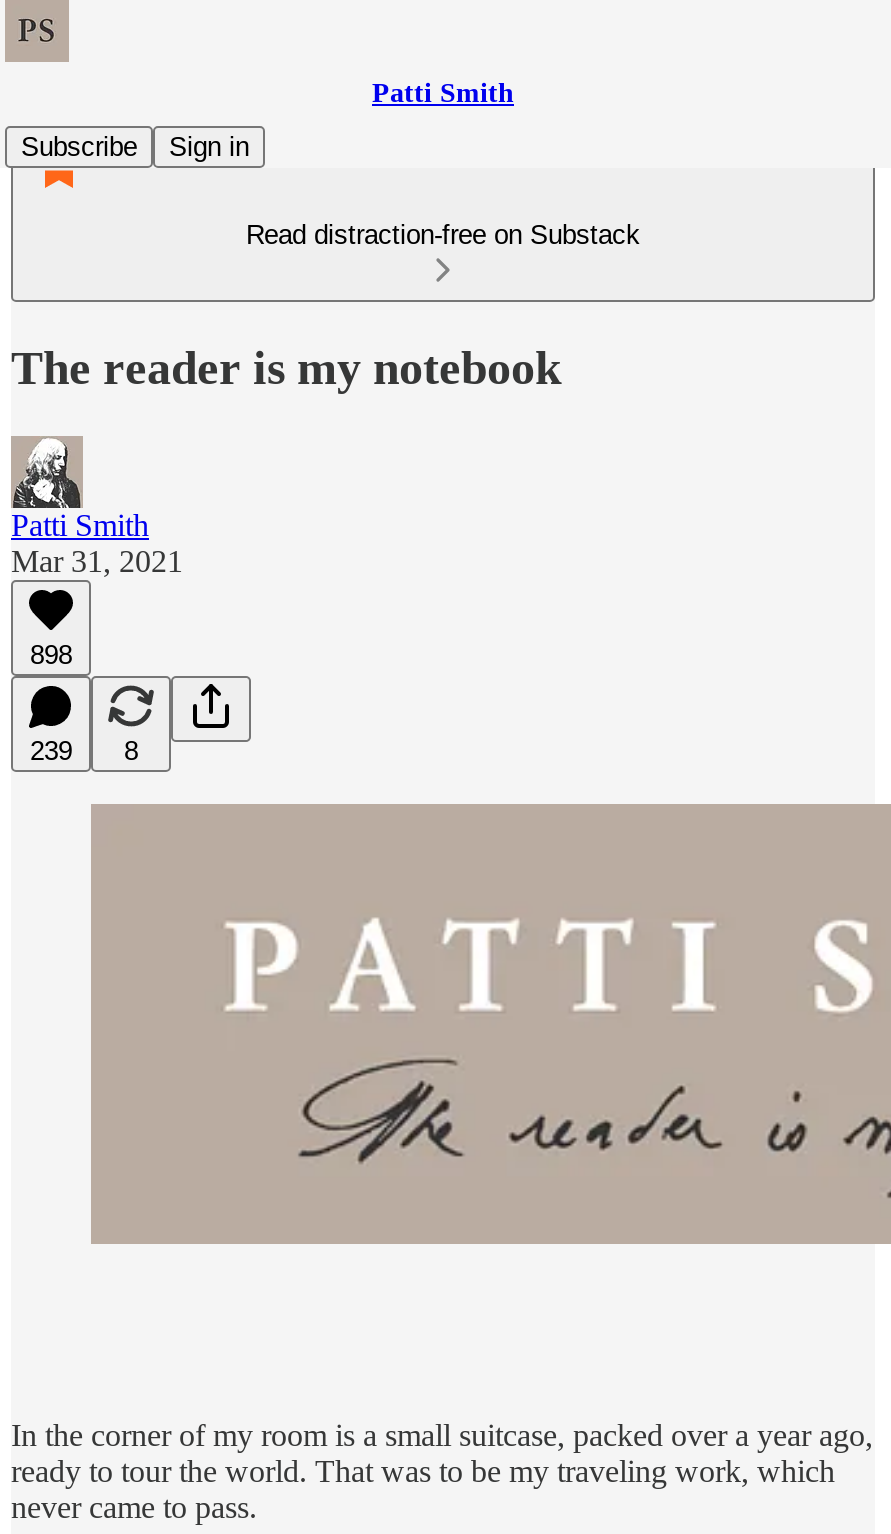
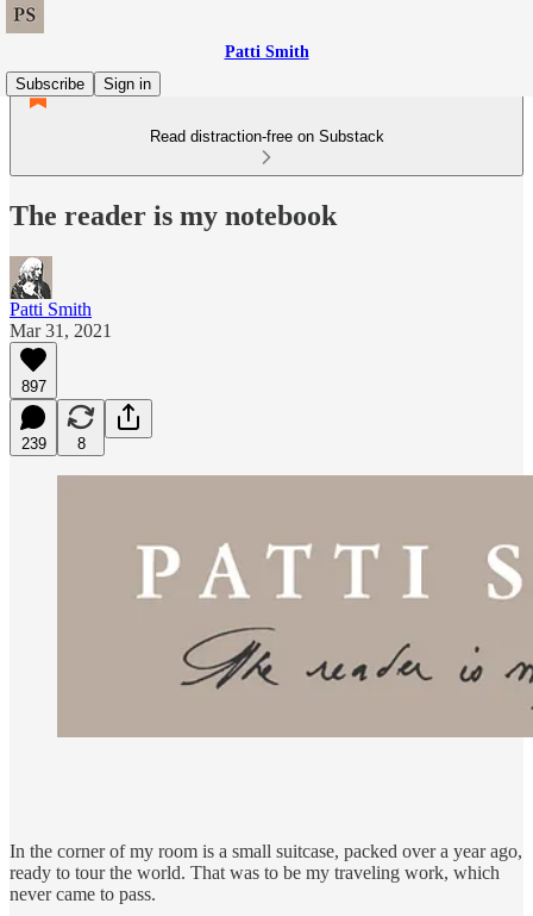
- 898
+ 897
